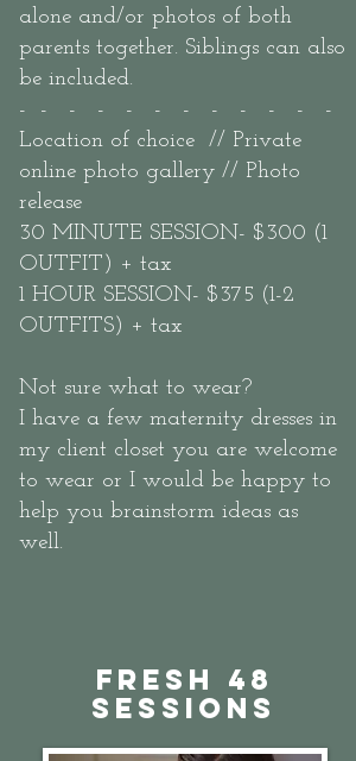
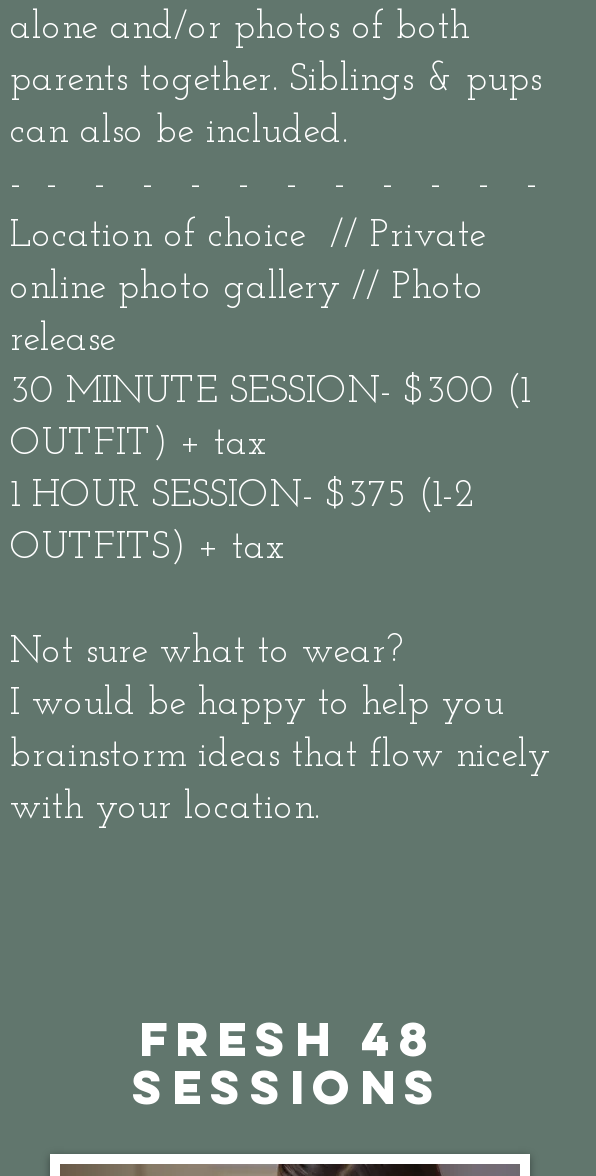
- parents together. Siblings can also
- be included.
+ parents together. Siblings & pups
+ can also be included.

- I have a few maternity dresses in
- my client closet you are welcome
- to wear or I would be happy to
- help you brainstorm ideas as
- well.
+ I would be happy to help you
+ brainstorm ideas that flow nicely
+ with your location.
